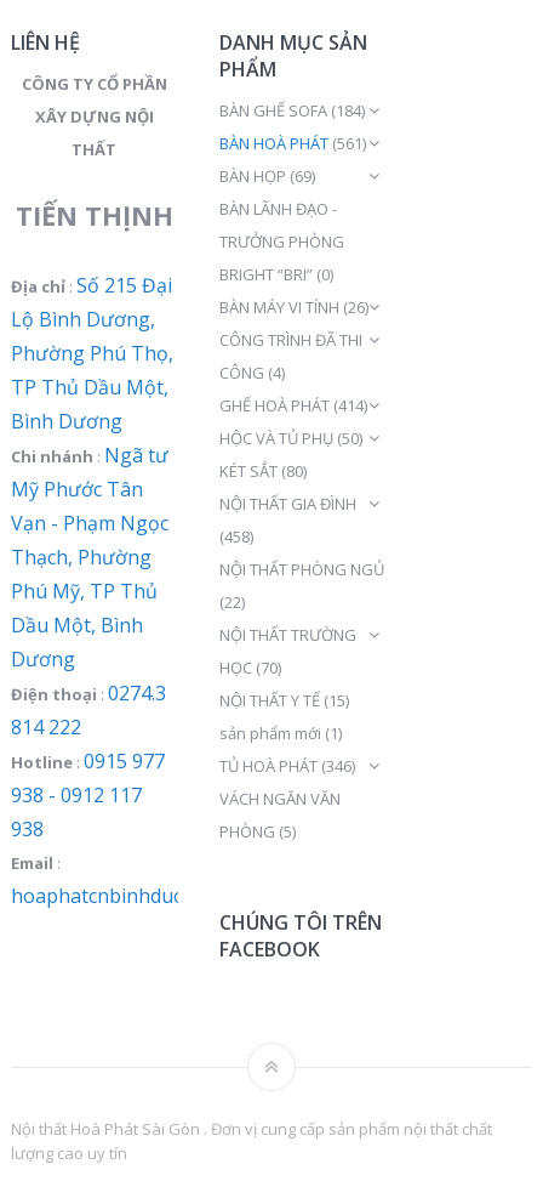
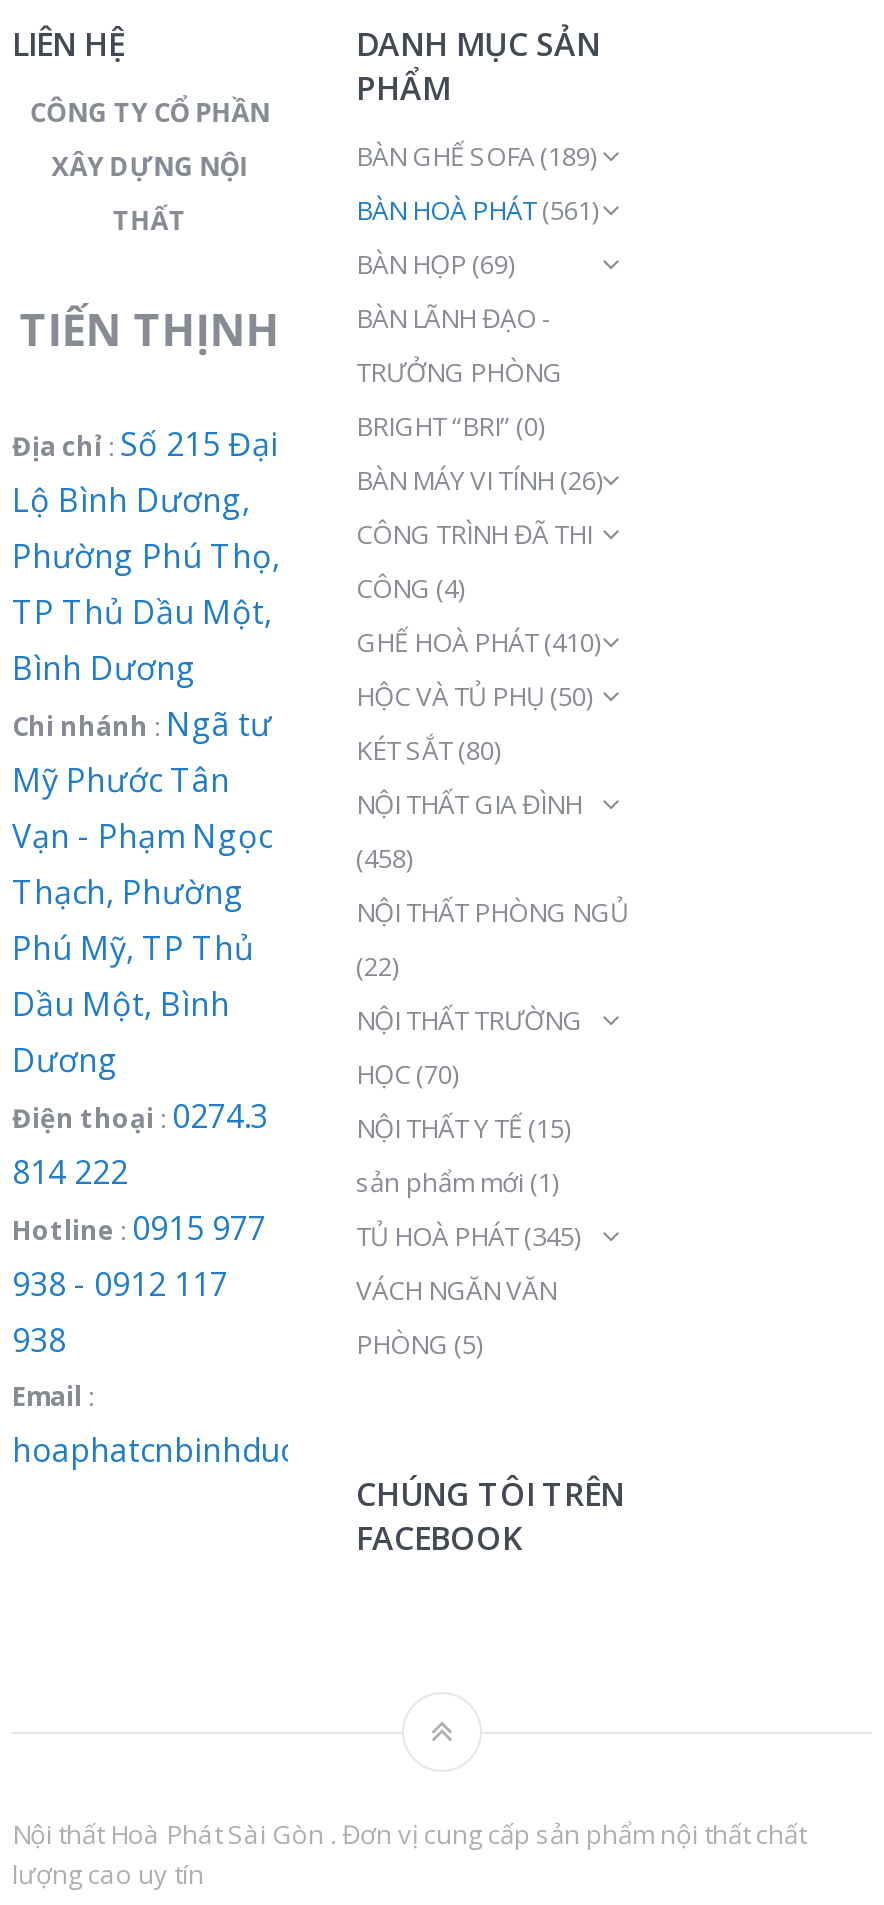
- BÀN GHẾ SOFA (184)
+ BÀN GHẾ SOFA (189)

- GHẾ HOÀ PHÁT (414)
+ GHẾ HOÀ PHÁT (410)

- TỦ HOÀ PHÁT (346)
+ TỦ HOÀ PHÁT (345)
